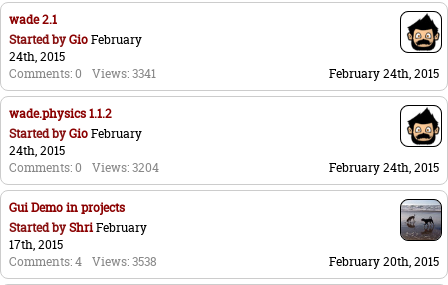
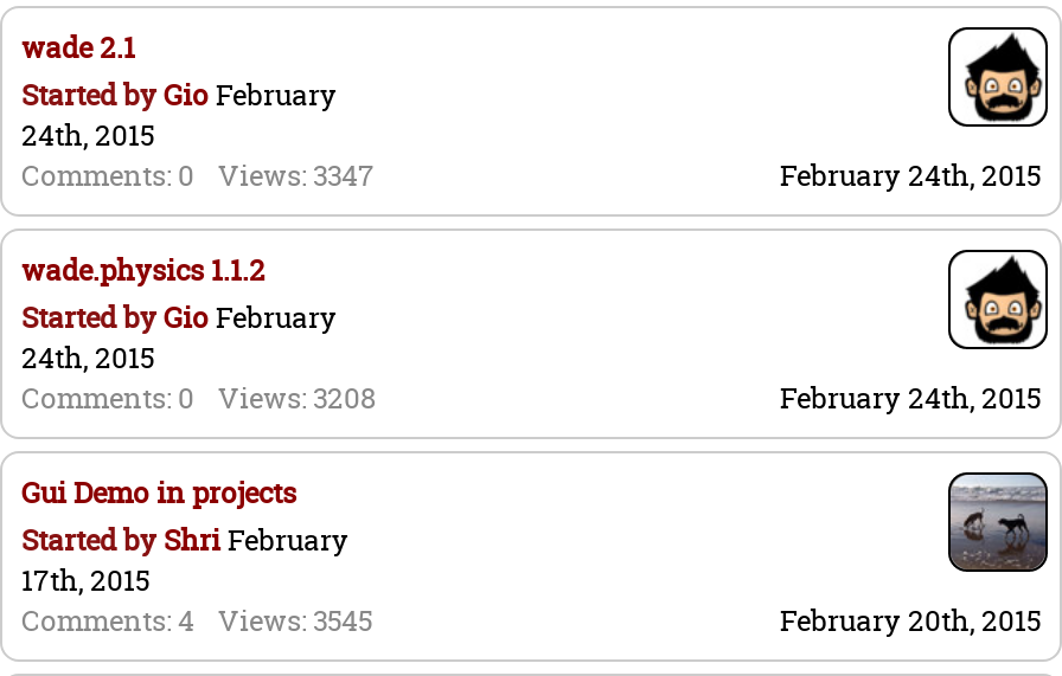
- Comments: 0 Views: 3341
+ Comments: 0 Views: 3347

- Comments: 0 Views: 3204
+ Comments: 0 Views: 3208

- Comments: 4 Views: 3538
+ Comments: 4 Views: 3545
